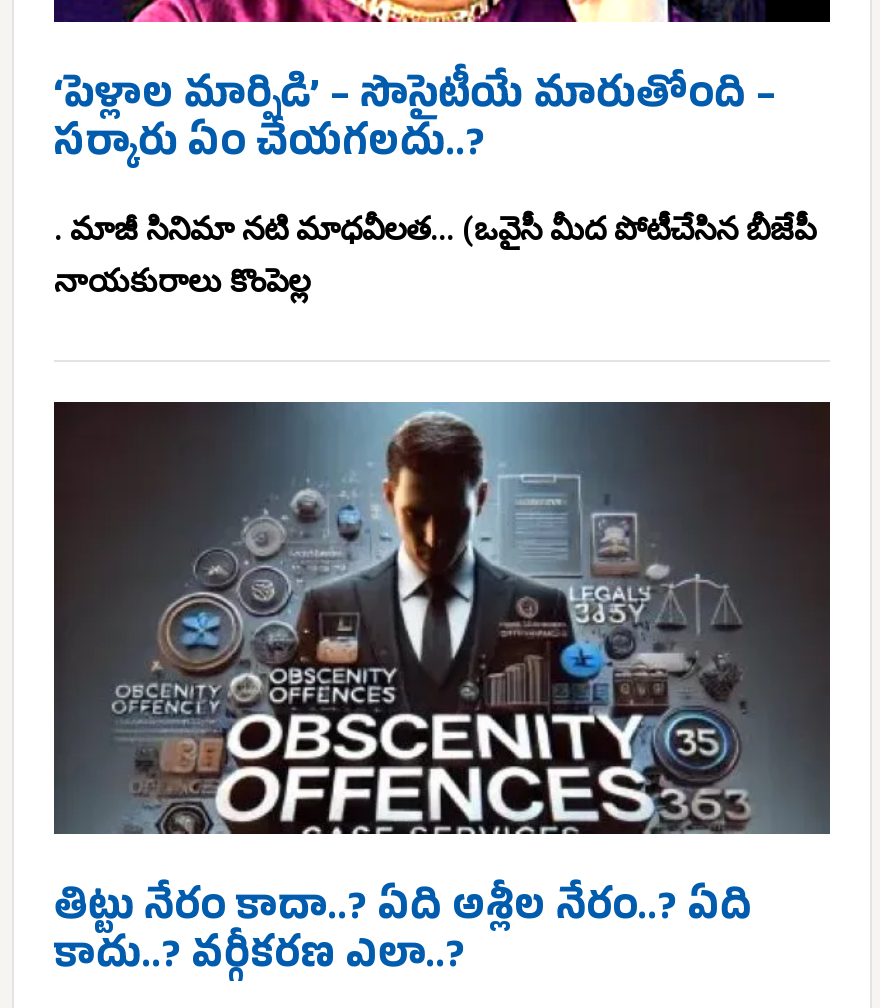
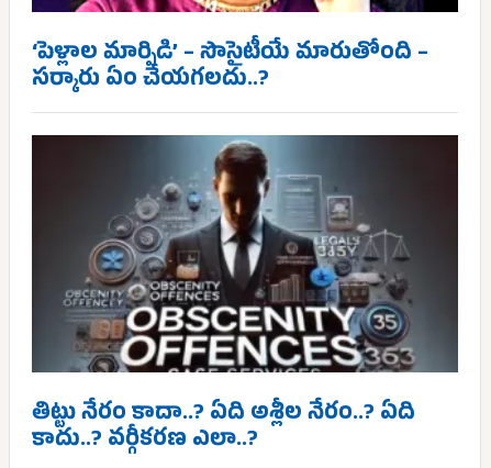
- . మాజీ సినిమా నటి మాధవీలత... (ఒవైసీ మీద పోటీచేసిన బీజేపీ
- నాయకురాలు కొంపెల్ల
